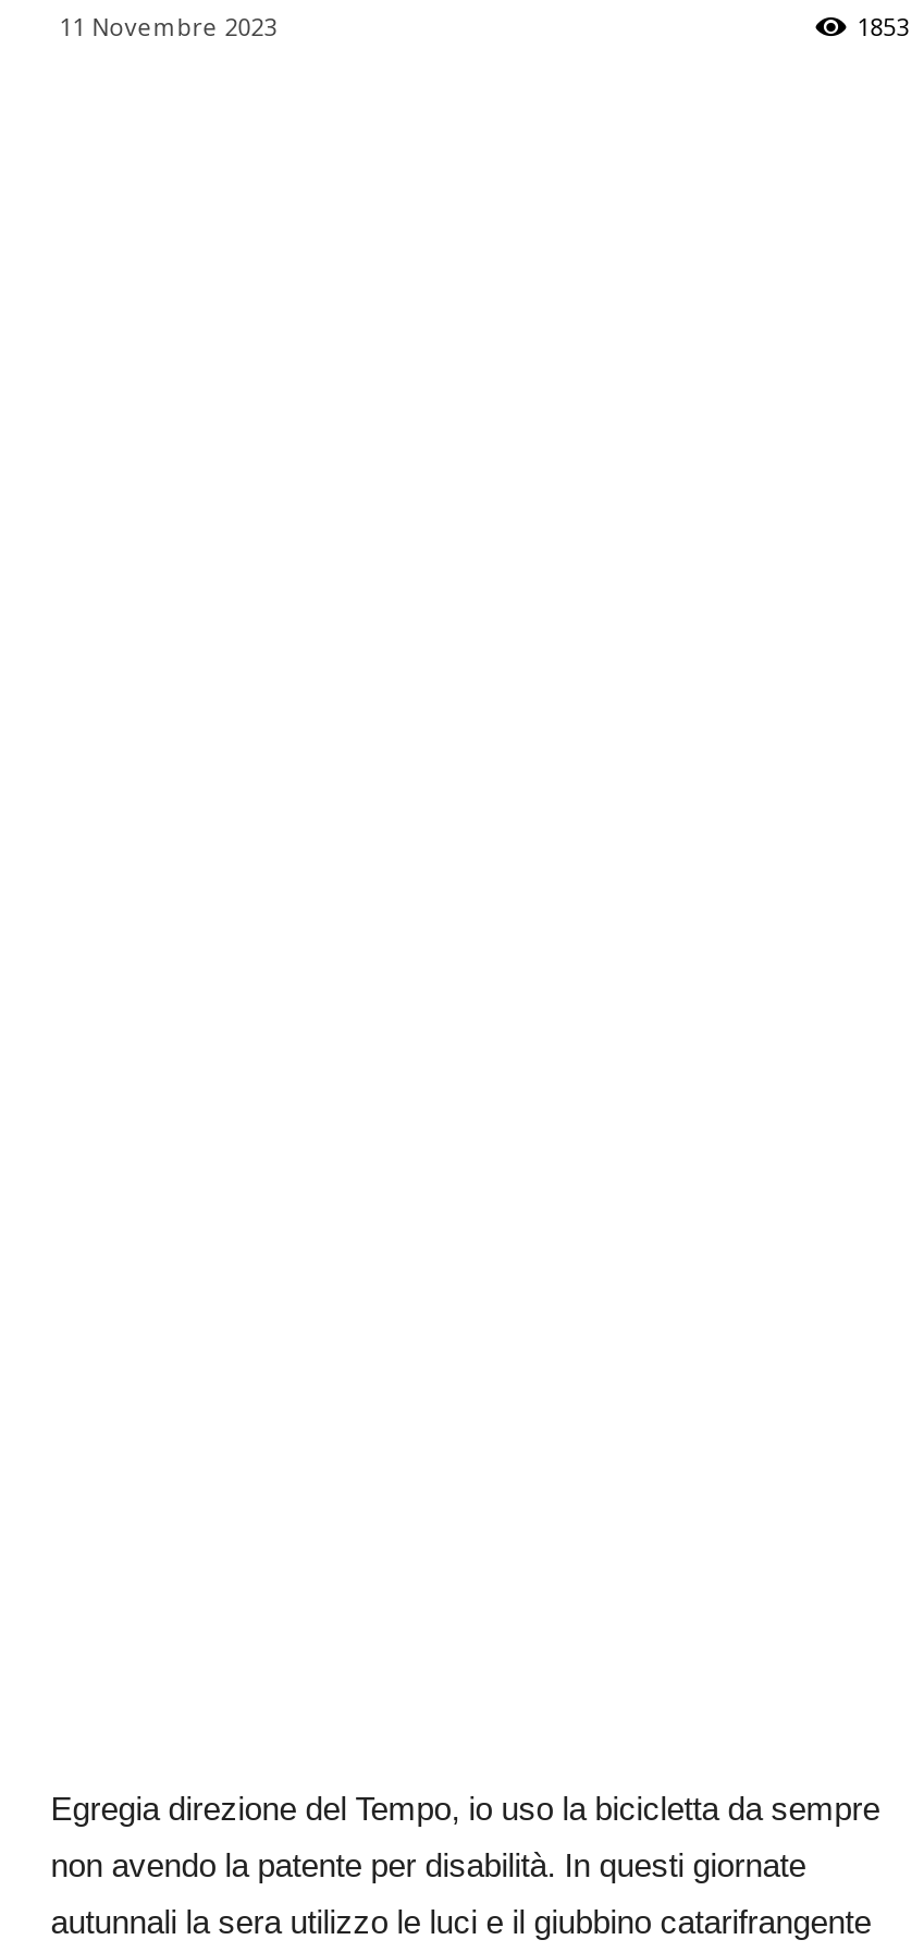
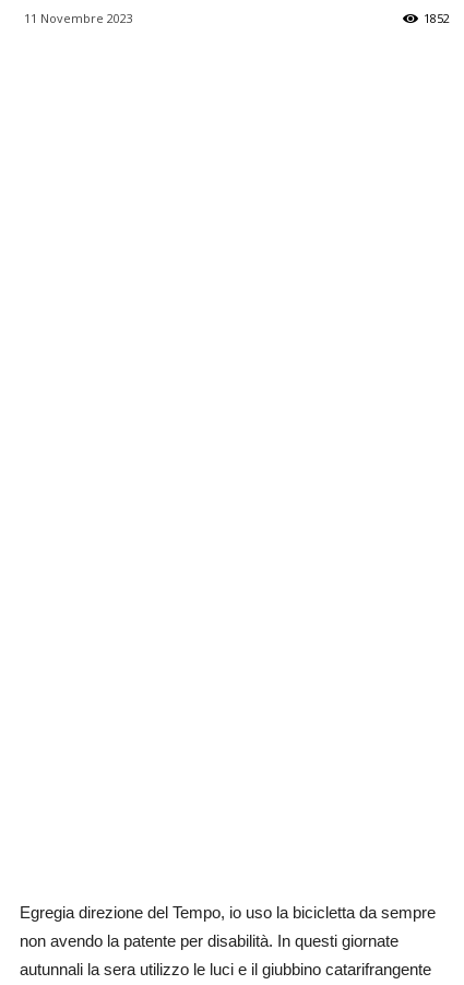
- 1853
+ 1852
